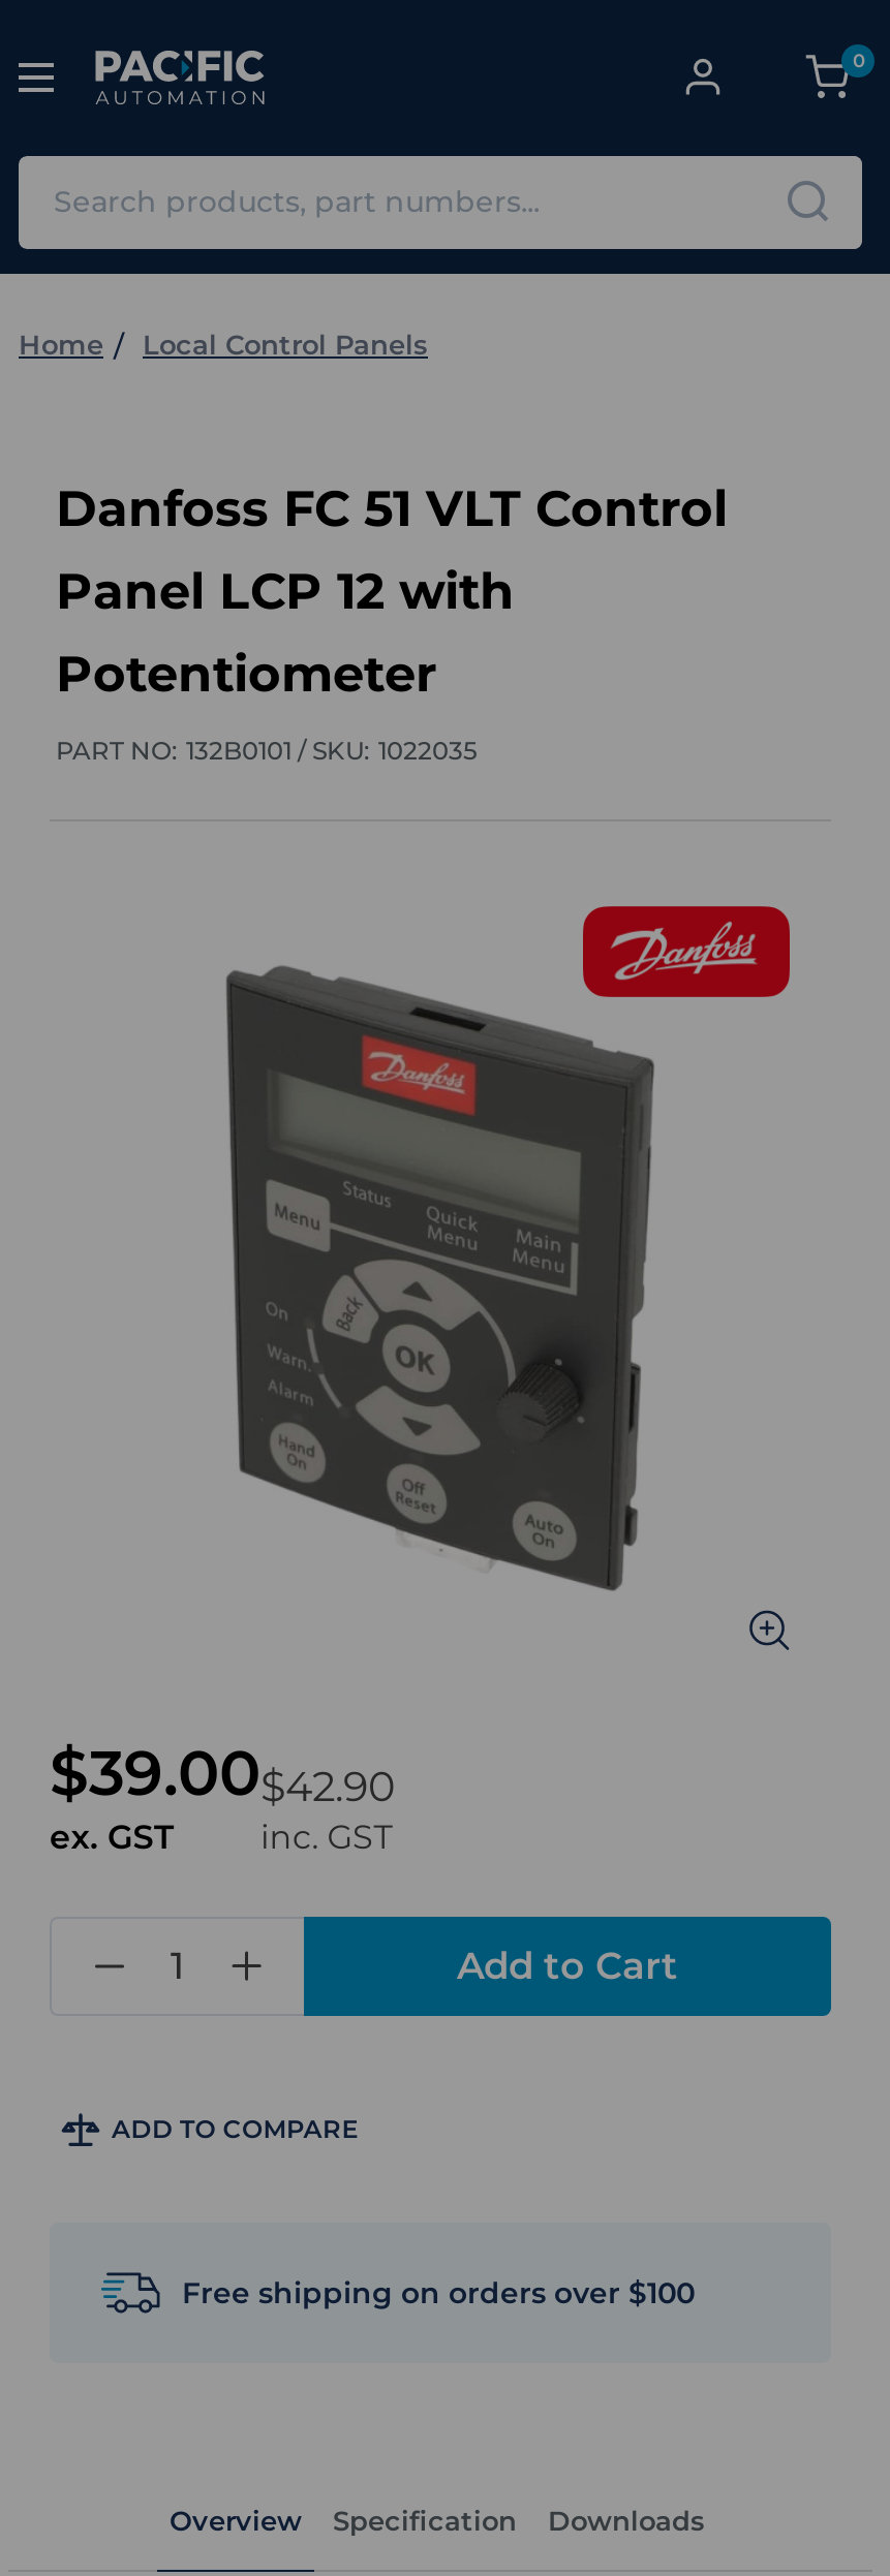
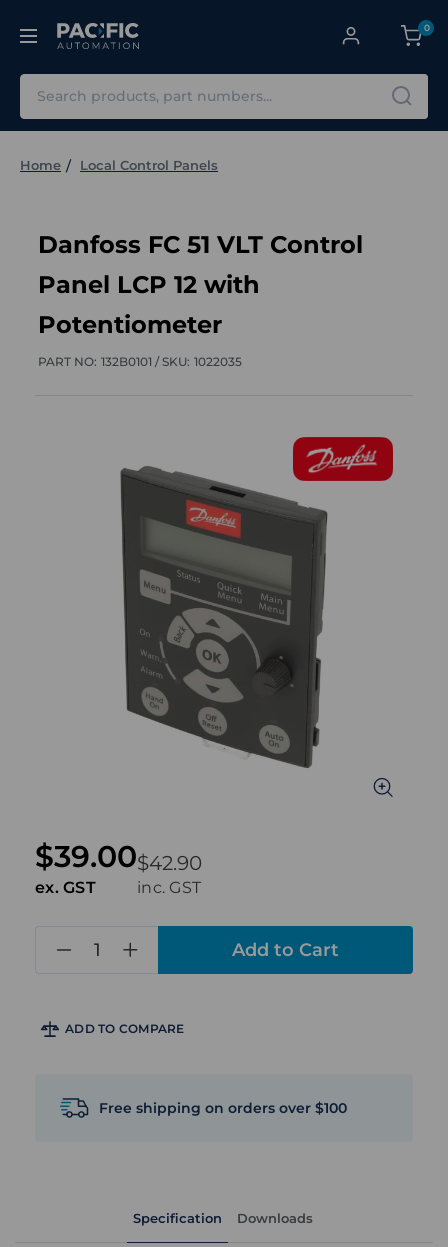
- Overview
